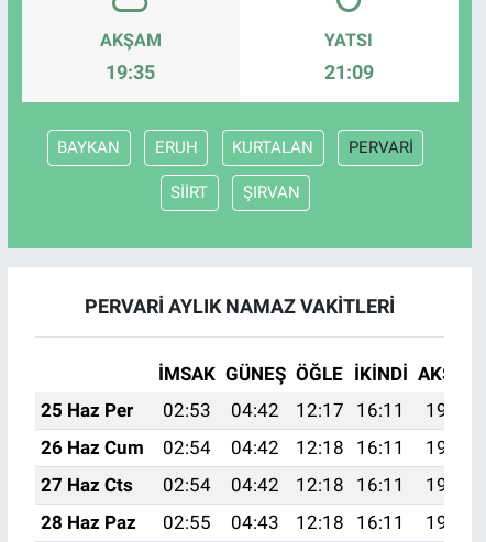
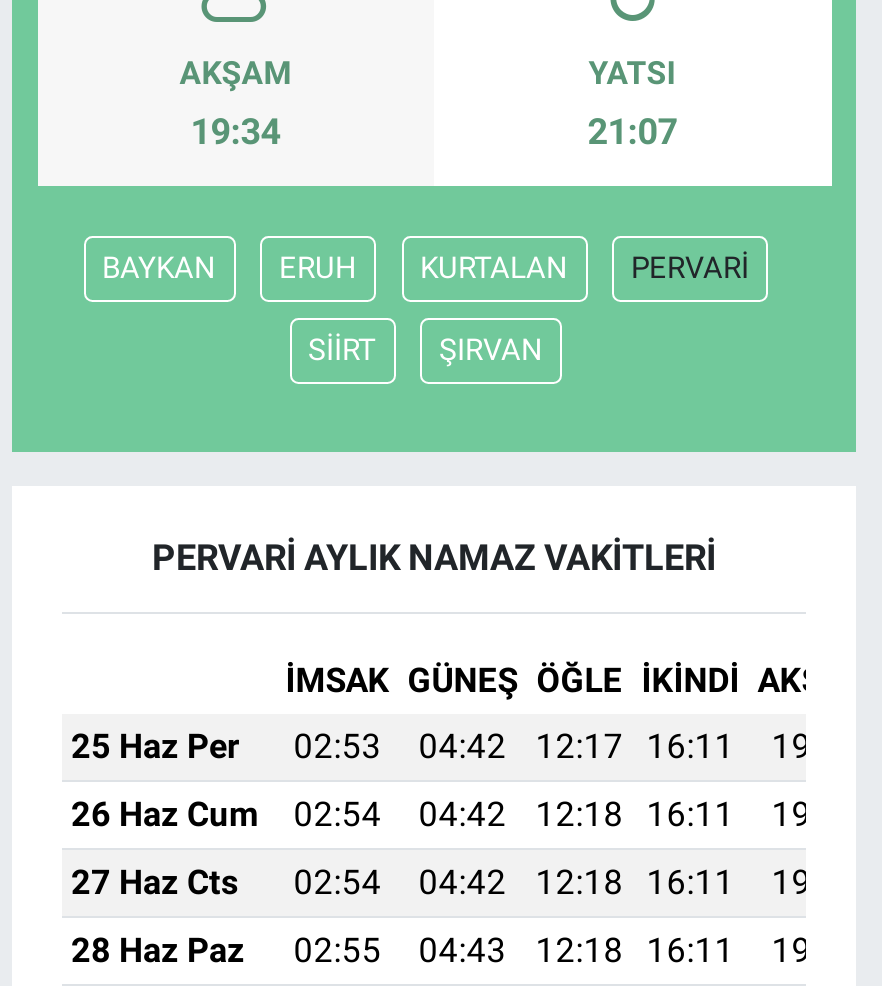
- 19:35
+ 19:34

- 21:09
+ 21:07
